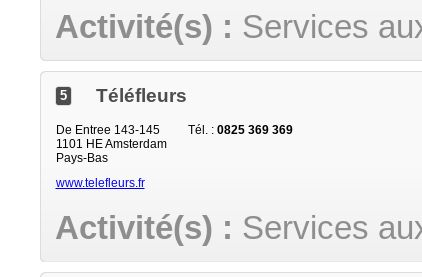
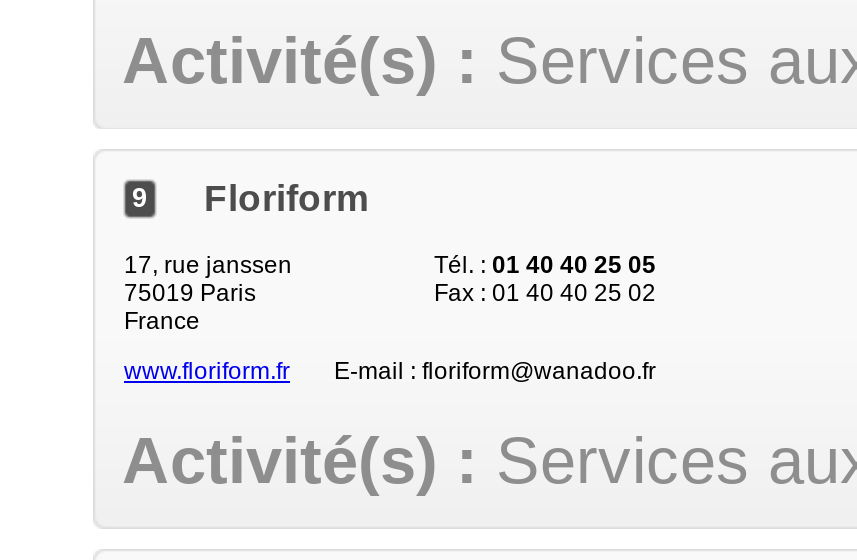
- Téléfleurs
- 5
+ Floriform
+ 9

- De Entree 143-145
- 1101 HE Amsterdam
- Pays-Bas
+ 17, rue janssen
+ 75019 Paris
+ France

- Tél. : 0825 369 369
+ Tél. : 01 40 40 25 05
+ Fax : 01 40 40 25 02

- www.telefleurs.fr
+ www.floriform.fr
+ E-mail : floriform@wanadoo.fr
